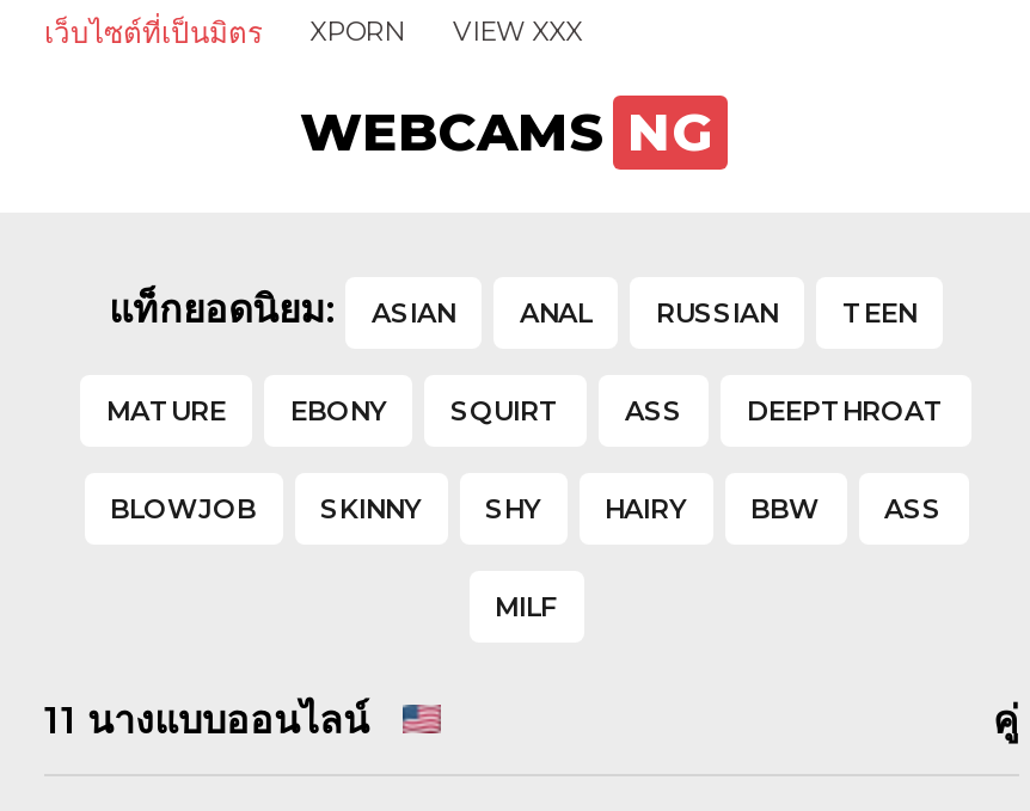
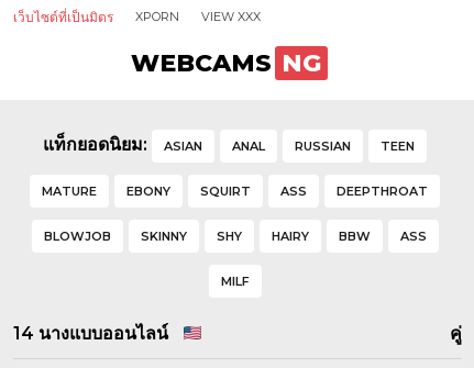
- 11นางแบบออนไลน์
+ 14นางแบบออนไลน์
